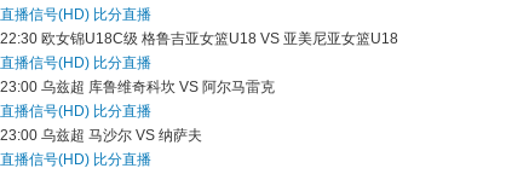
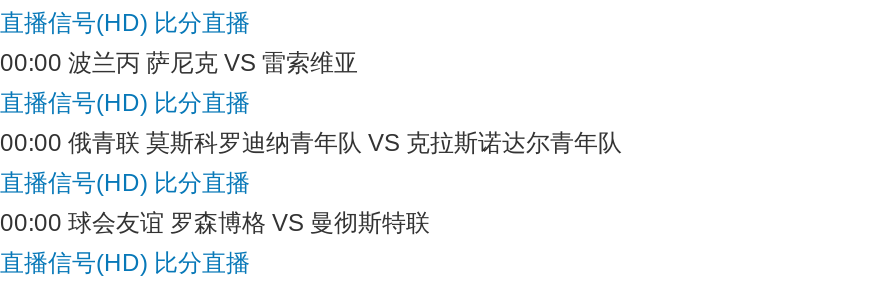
- 22:30 欧女锦U18C级格鲁吉亚女篮U18 VS 亚美尼亚女篮U18
+ 00:00 波兰丙萨尼克 VS 雷索维亚

- 23:00 乌兹超库鲁维奇科坎 VS 阿尔马雷克
+ 00:00 俄青联莫斯科罗迪纳青年队 VS 克拉斯诺达尔青年队

- 23:00 乌兹超马沙尔 VS 纳萨夫
+ 00:00 球会友谊罗森博格 VS 曼彻斯特联
